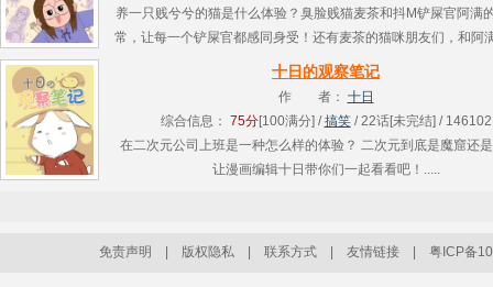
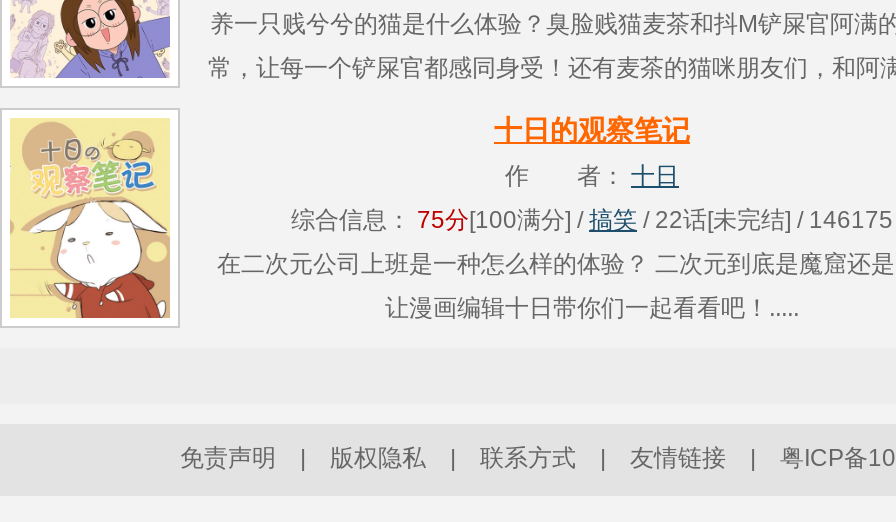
- 综合信息：75分[100满分] /搞笑/ 22话[未完结] / 146102
+ 综合信息：75分[100满分] /搞笑/ 22话[未完结] / 146175
